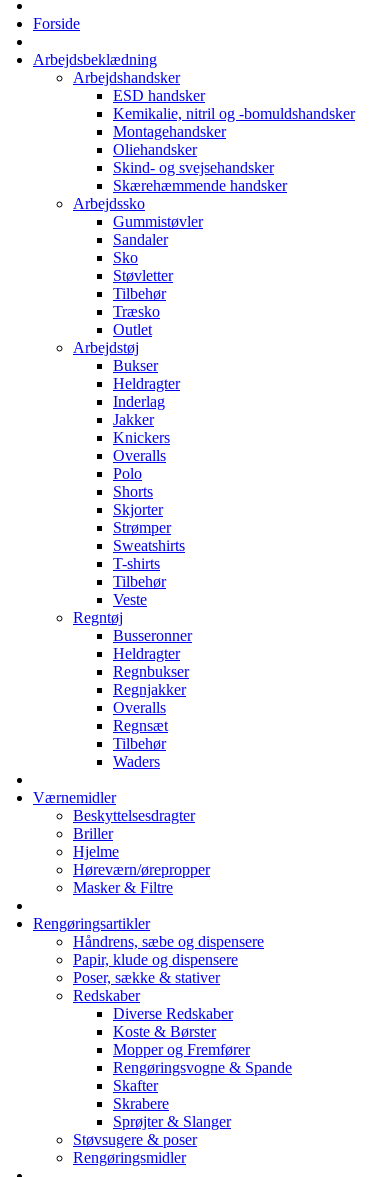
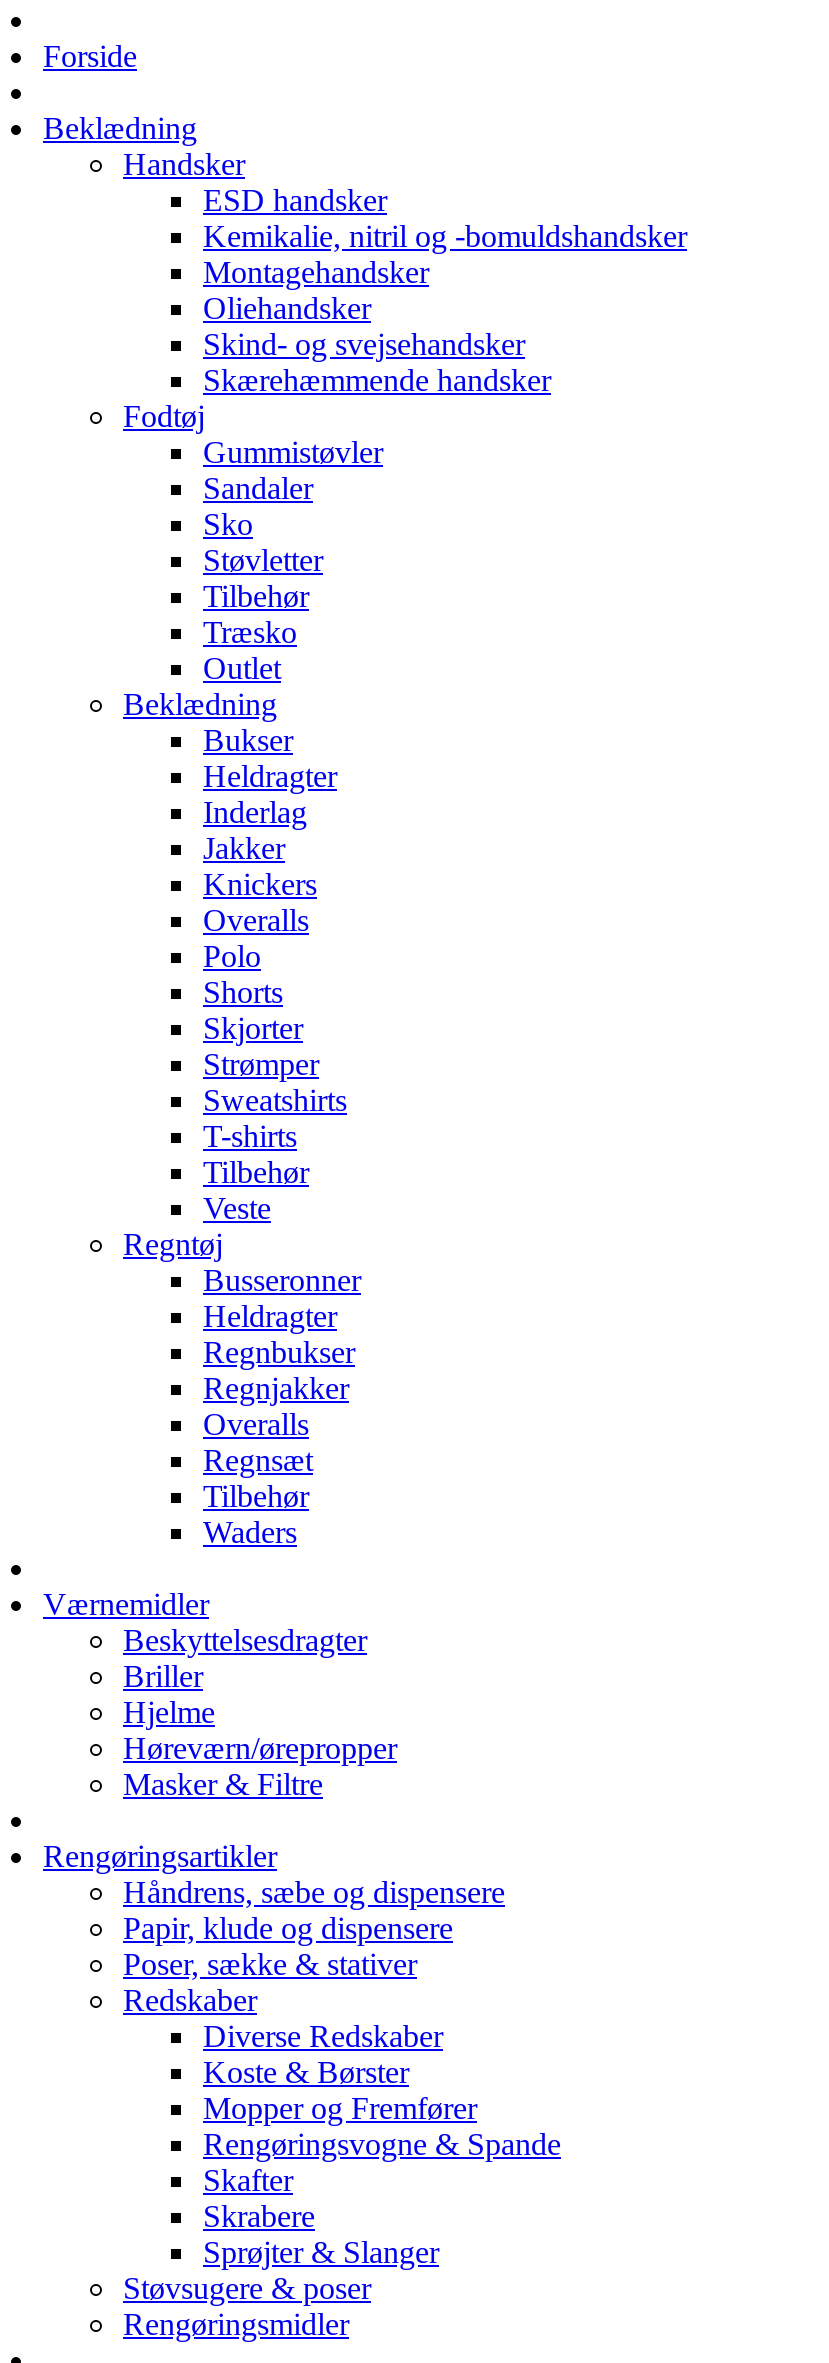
- Arbejdsbeklædning
- Arbejdshandsker
+ Beklædning
+ Handsker

- Arbejdssko
+ Fodtøj

- Arbejdstøj
+ Beklædning
